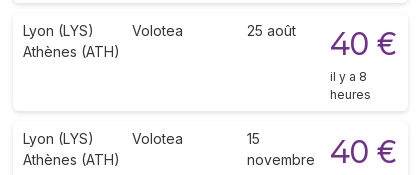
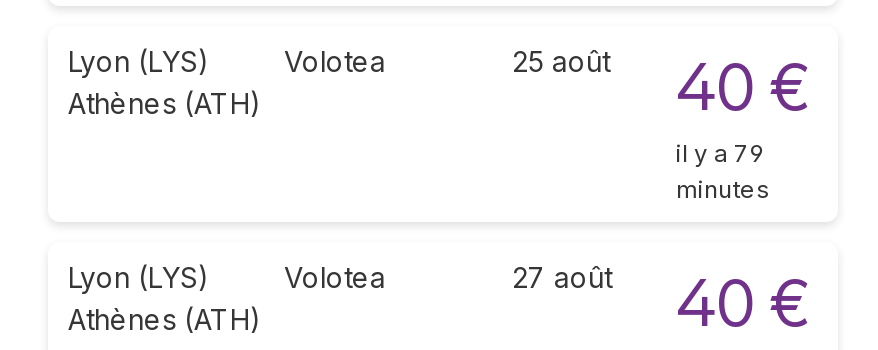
- il y a 8
- heures
+ il y a 79
+ minutes

- 15
- novembre
+ 27 août
